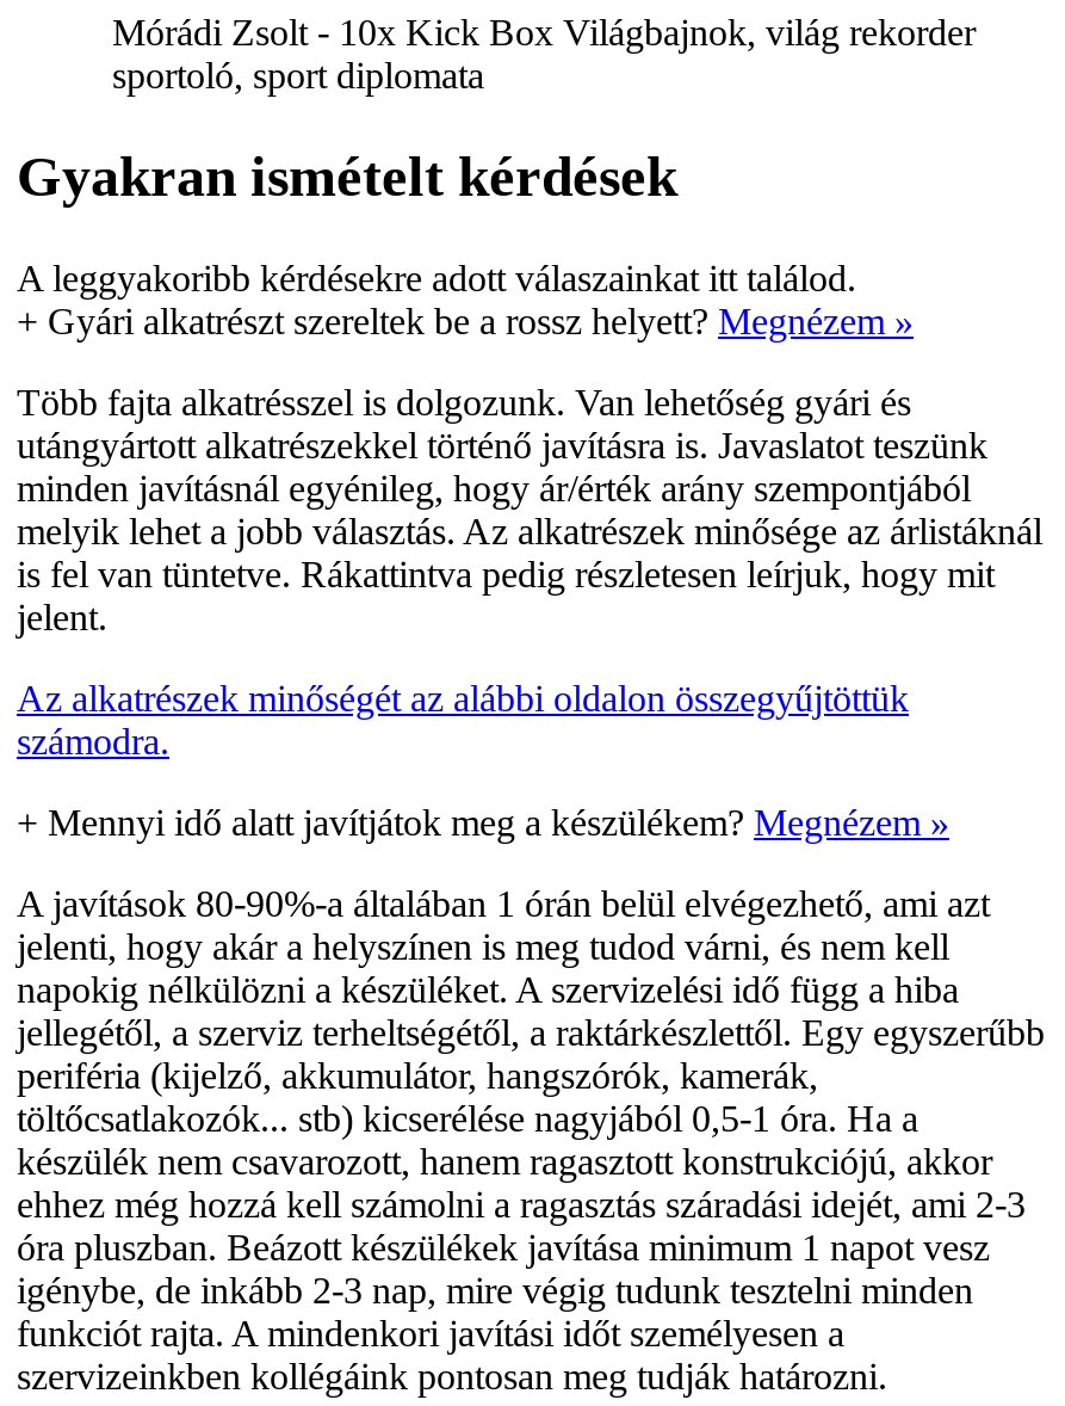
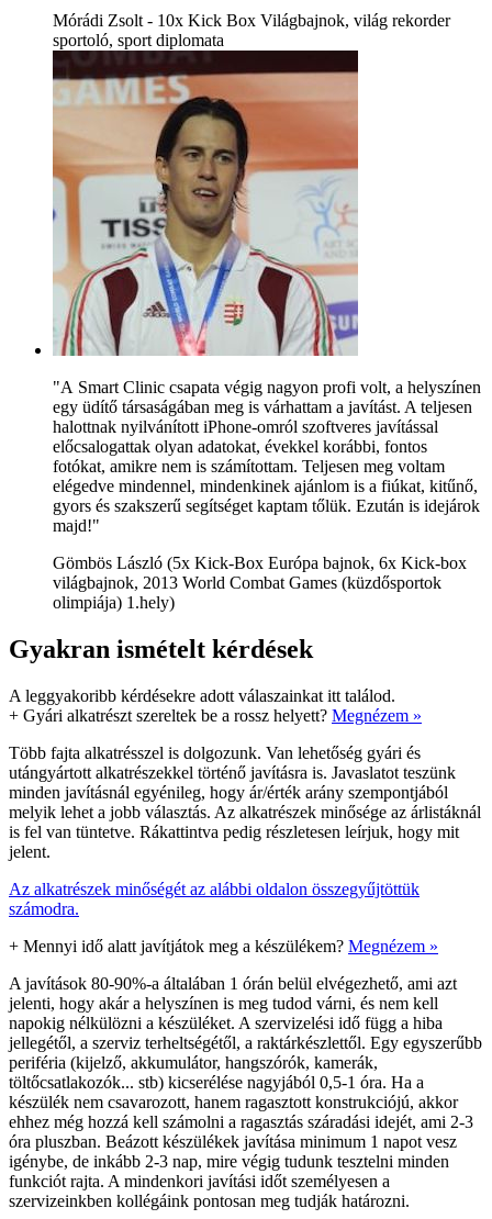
+ [image]
+ "A Smart Clinic csapata végig nagyon profi volt, a helyszínen
+ egy üdítő társaságában meg is várhattam a javítást. A teljesen
+ halottnak nyilvánított iPhone-omról szoftveres javítással
+ előcsalogattak olyan adatokat, évekkel korábbi, fontos
+ fotókat, amikre nem is számítottam. Teljesen meg voltam
+ elégedve mindennel, mindenkinek ajánlom is a fiúkat, kitűnő,
+ gyors és szakszerű segítséget kaptam tőlük. Ezután is idejárok
+ majd!"
+ Gömbös László (5x Kick-Box Európa bajnok, 6x Kick-box
+ világbajnok, 2013 World Combat Games (küzdősportok
+ olimpiája) 1.hely)
